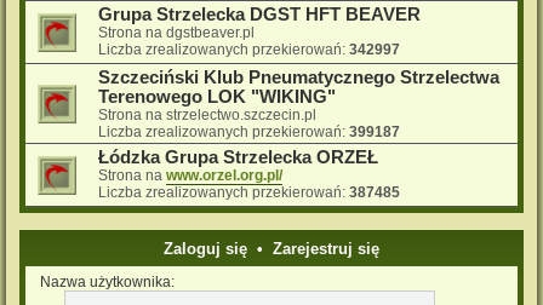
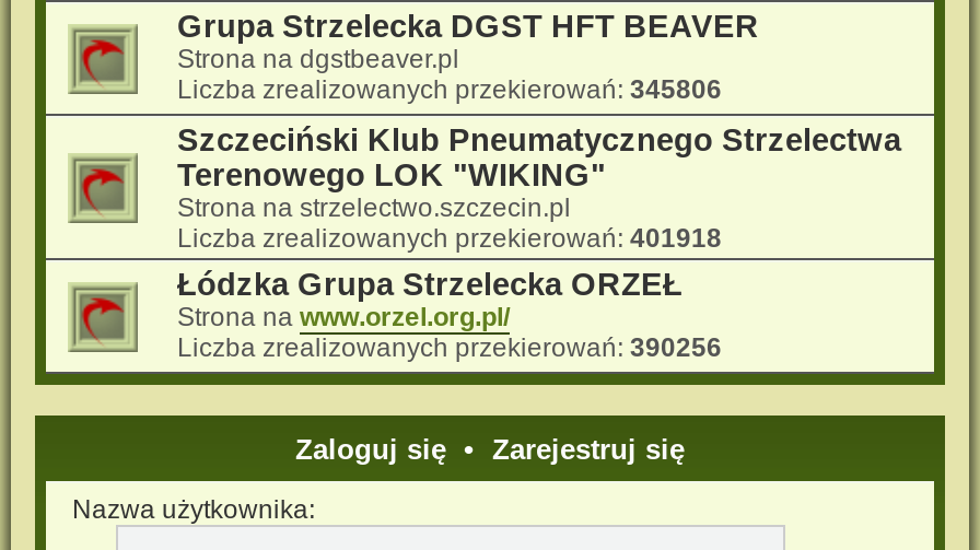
- Liczba zrealizowanych przekierowań: 342997
+ Liczba zrealizowanych przekierowań: 345806

- Liczba zrealizowanych przekierowań: 399187
+ Liczba zrealizowanych przekierowań: 401918

- Liczba zrealizowanych przekierowań: 387485
+ Liczba zrealizowanych przekierowań: 390256
